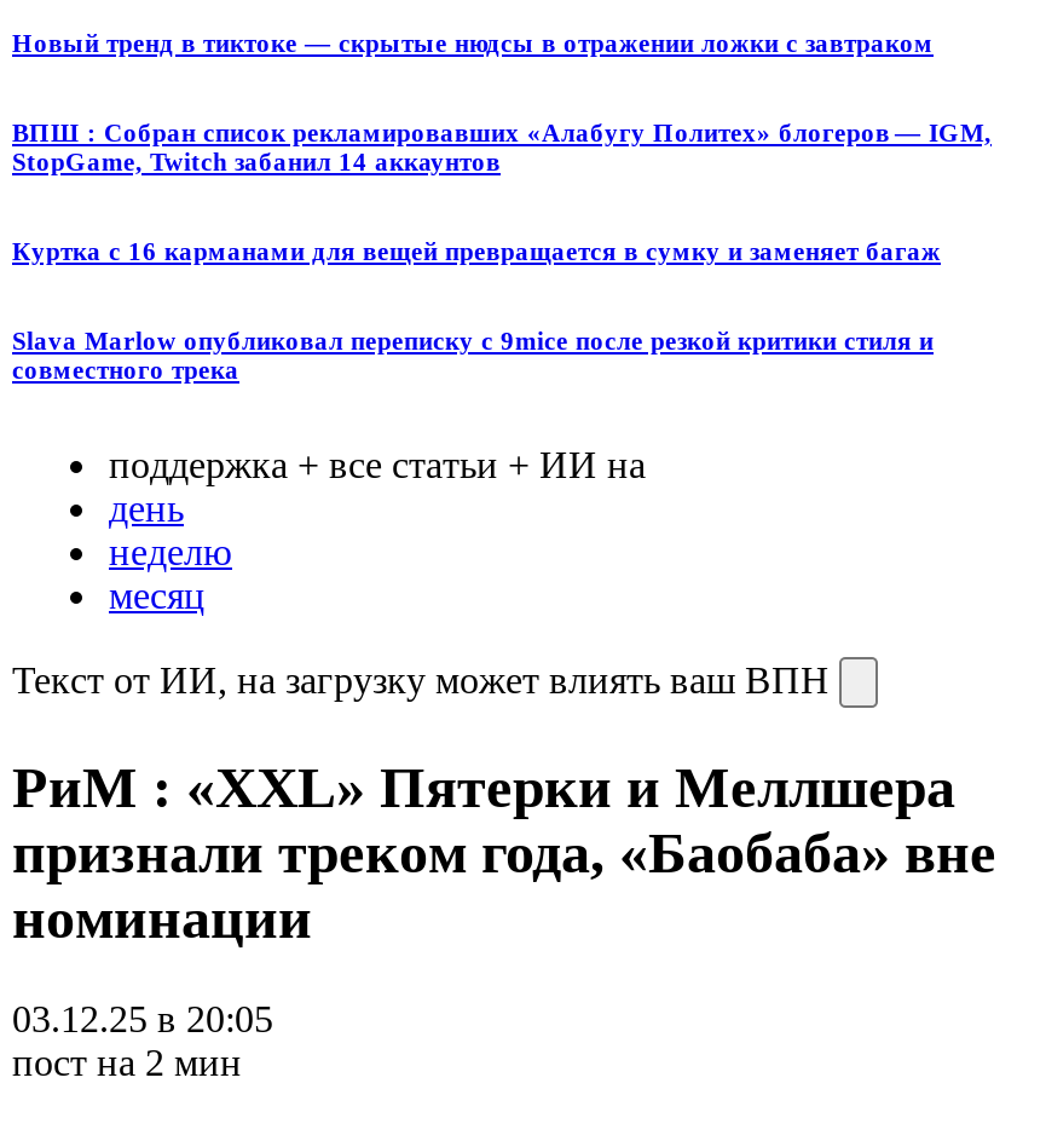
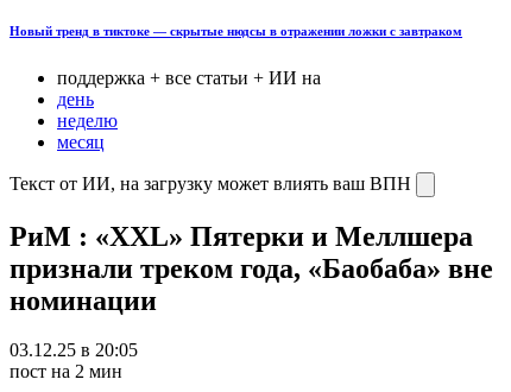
- ВПШ : Собран список рекламировавших «Алабугу Политех» блогеров — IGM,
- StopGame, Twitch забанил 14 аккаунтов
- Куртка с 16 карманами для вещей превращается в сумку и заменяет багаж
- Slava Marlow опубликовал переписку с 9mice после резкой критики стиля и
- совместного трека
